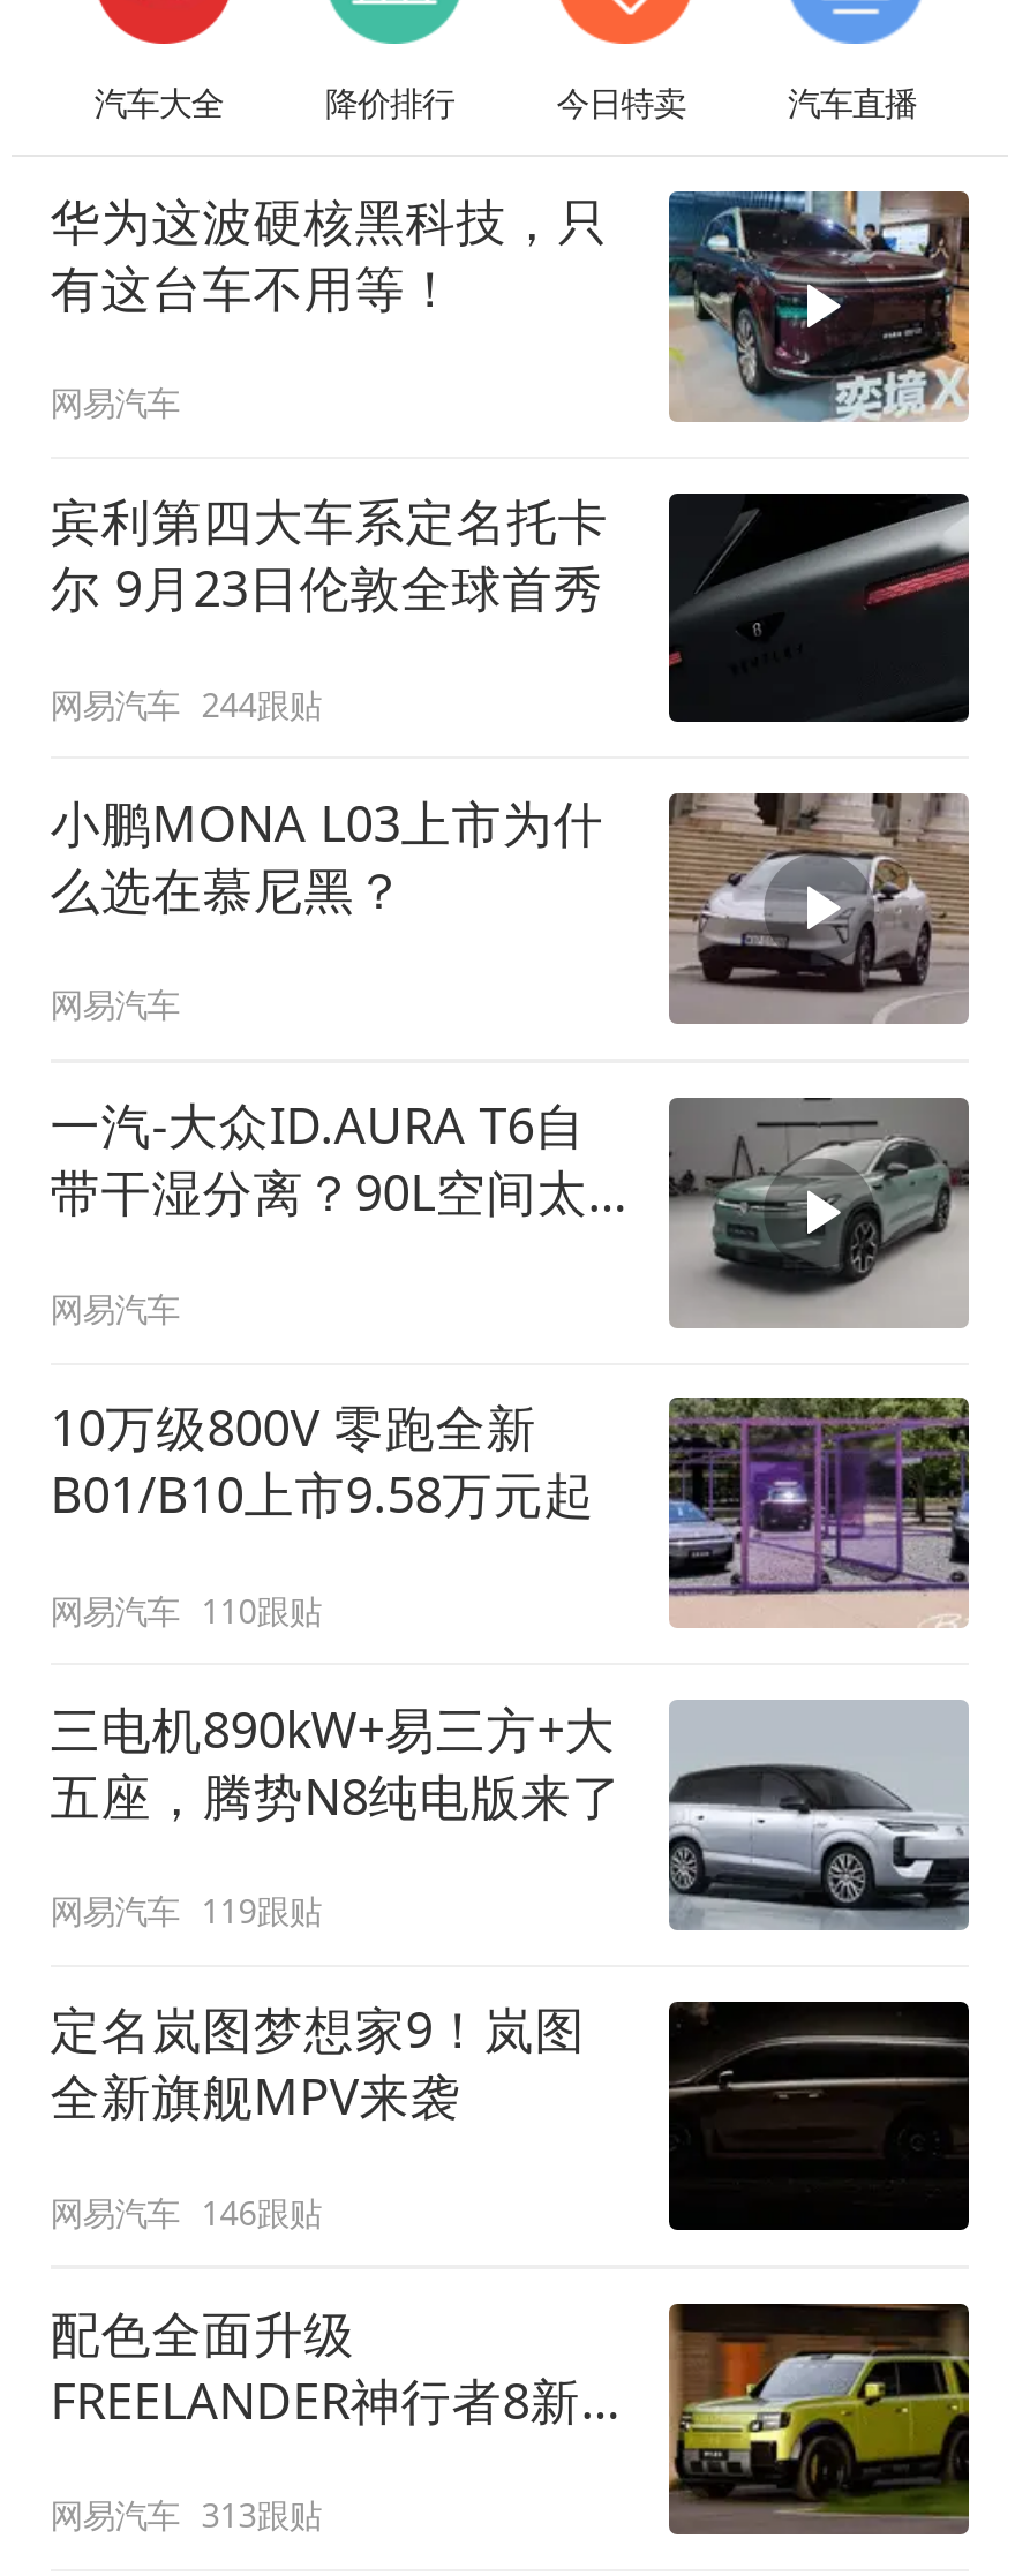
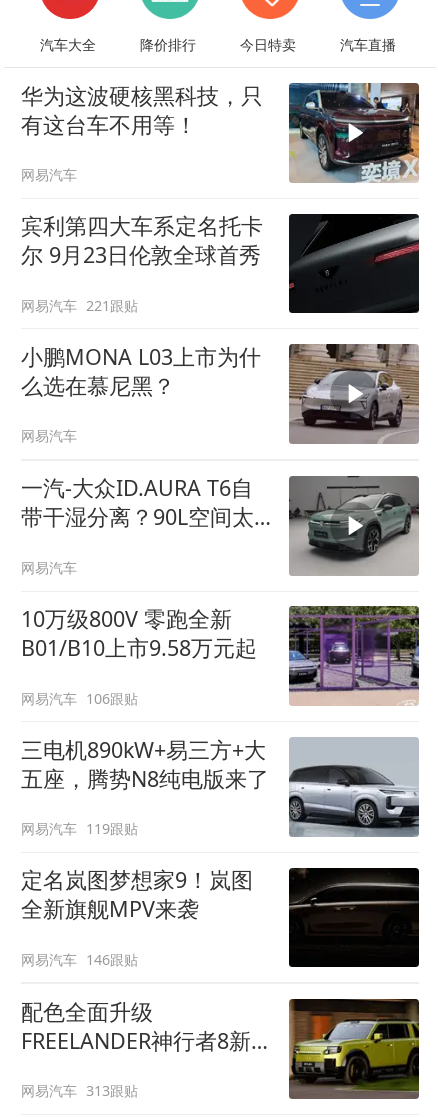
- 网易汽车 244跟贴
+ 网易汽车 221跟贴

- 网易汽车 110跟贴
+ 网易汽车 106跟贴
